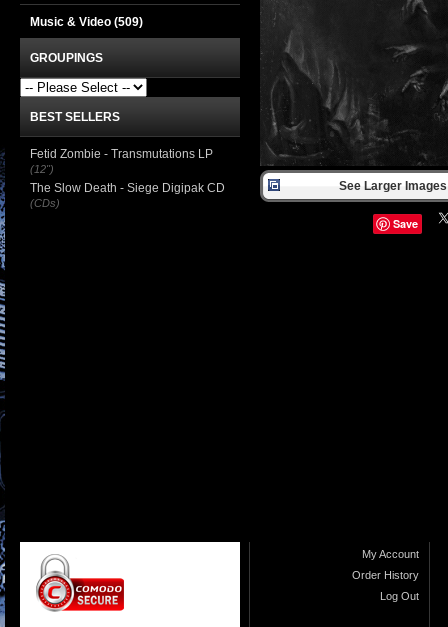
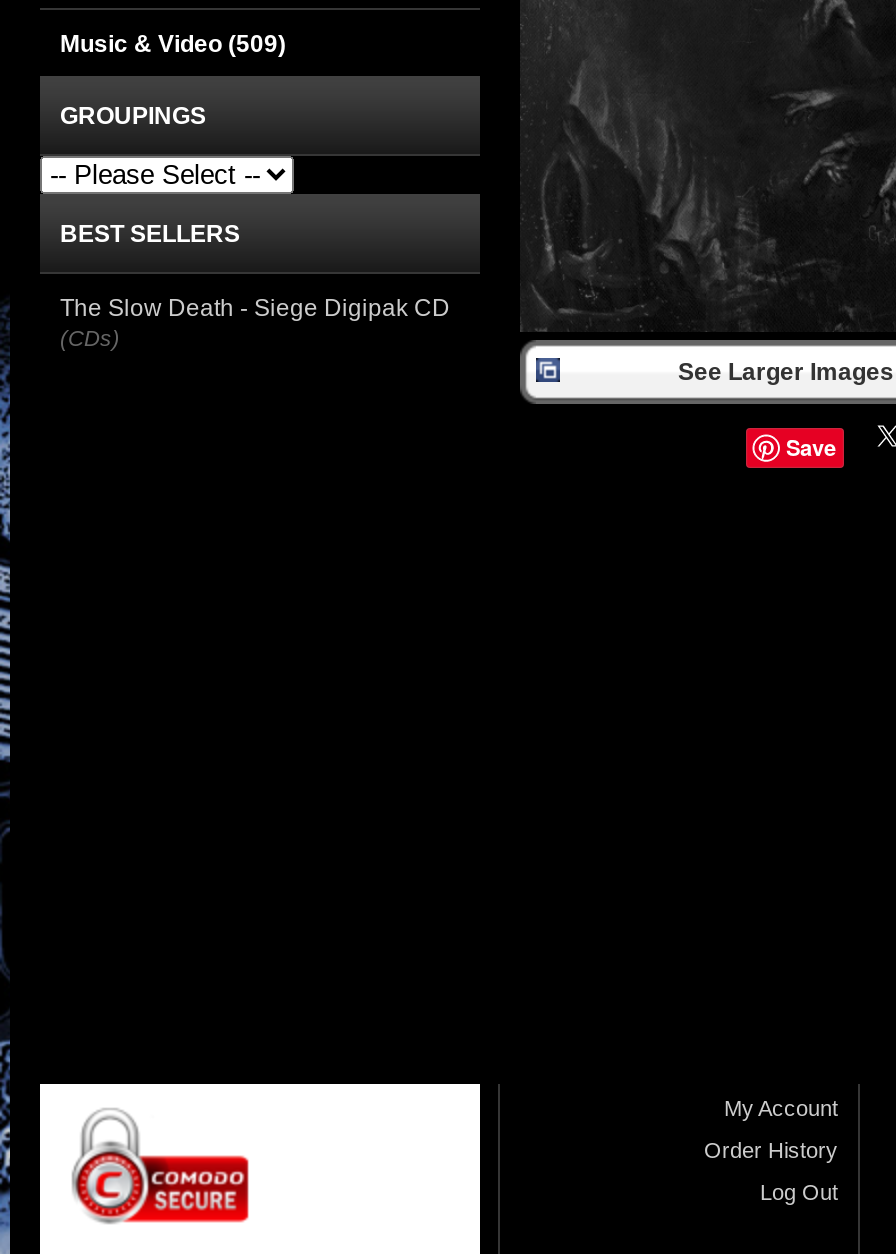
- Fetid Zombie - Transmutations LP
- (12")

moved up: The Slow Death - Siege Digipak CD | (CDs)
